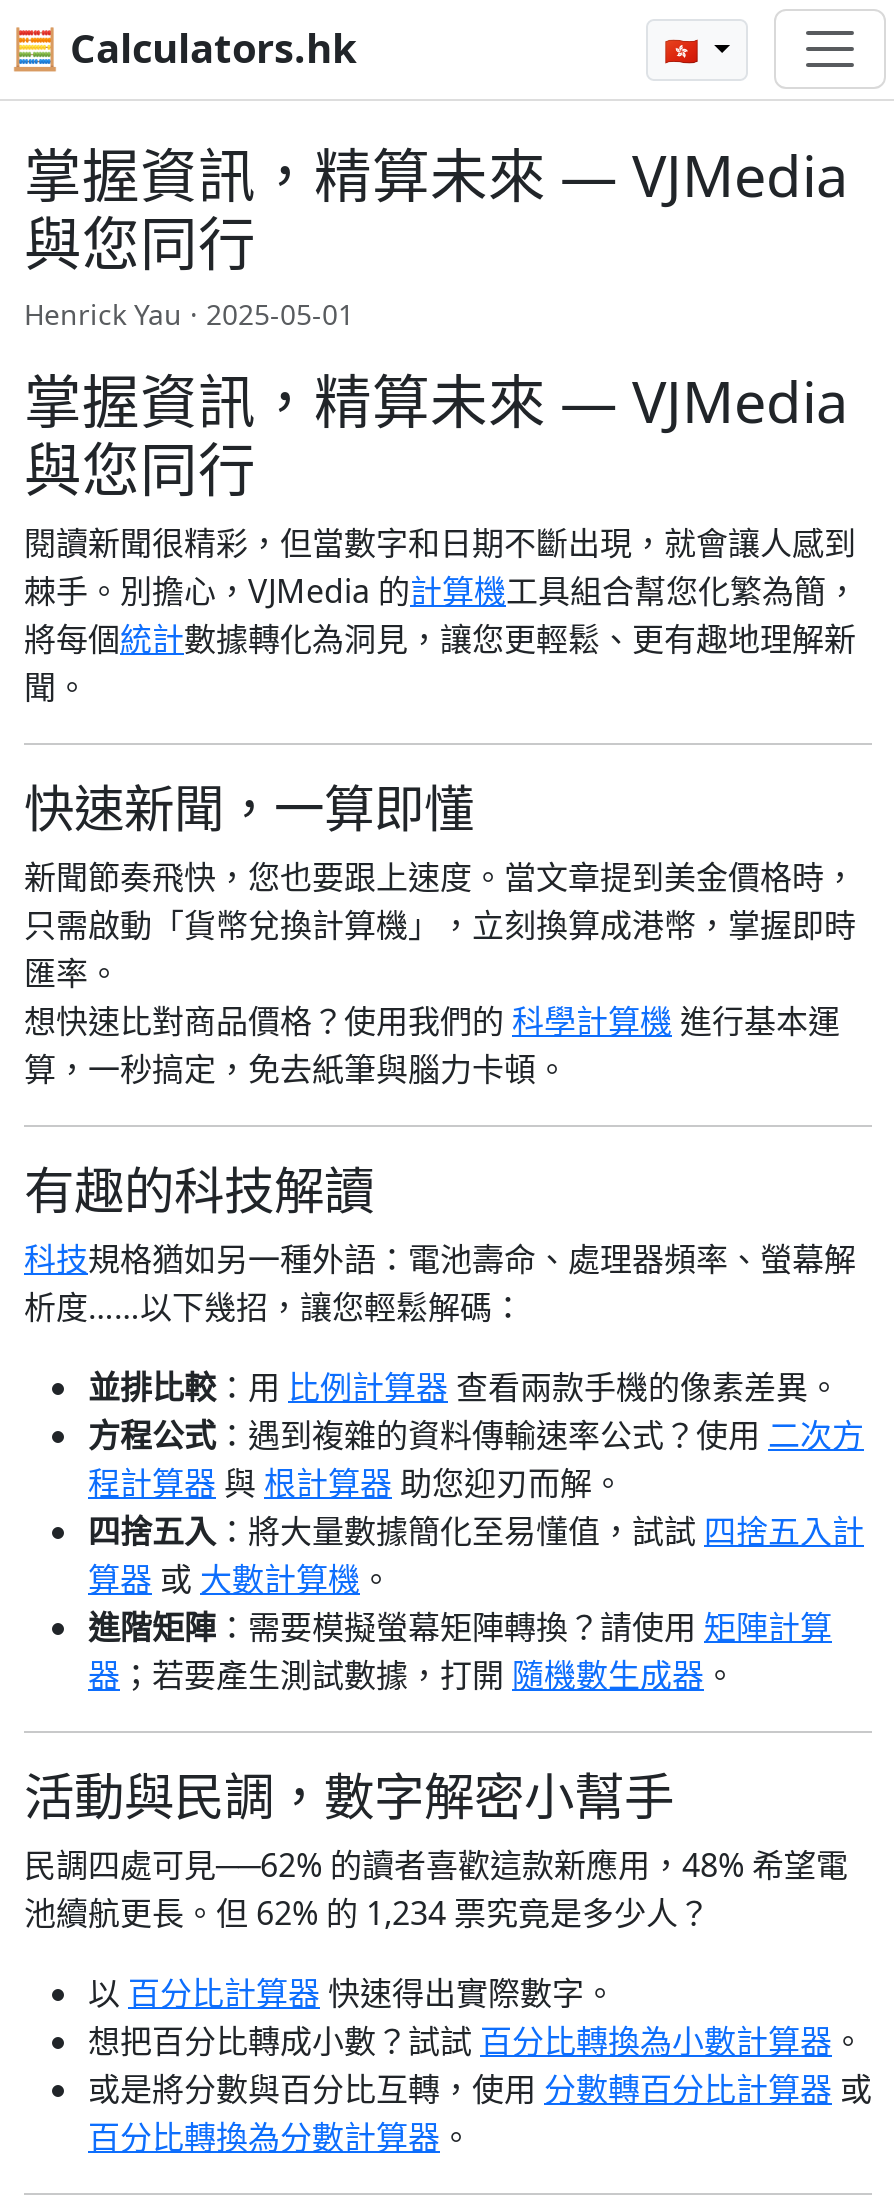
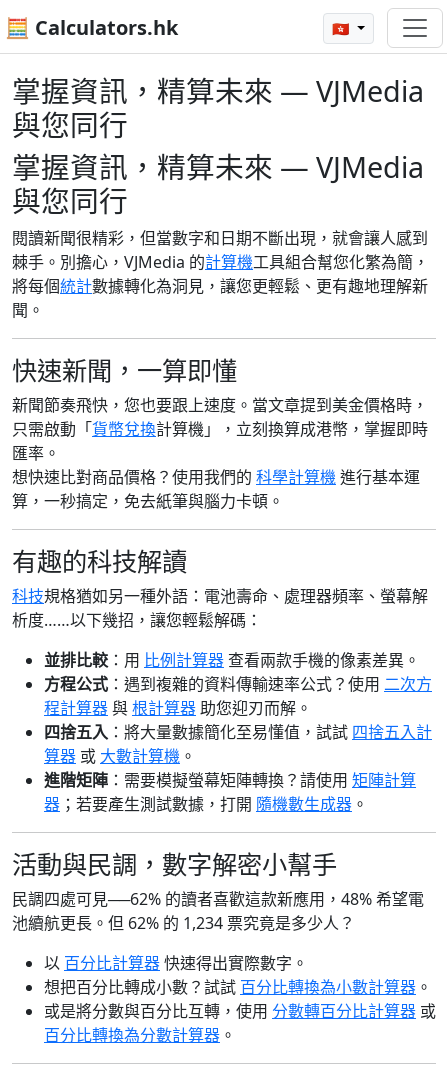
- Henrick Yau · 2025-05-01
